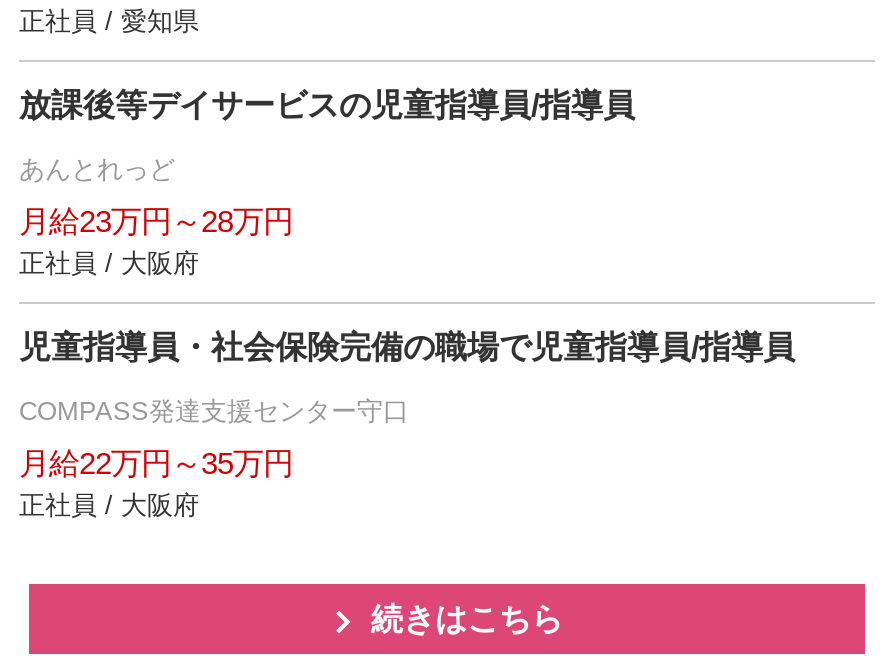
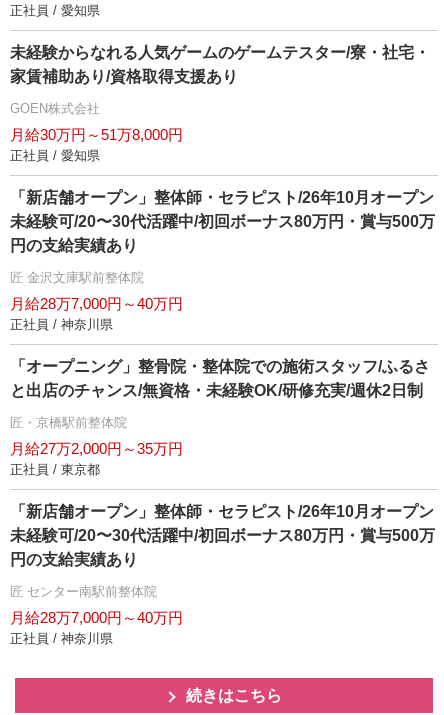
- 放課後等デイサービスの児童指導員/指導員
- あんとれっど
- 月給23万円～28万円
- 正社員 / 大阪府
- 児童指導員・社会保険完備の職場で児童指導員/指導員
- COMPASS発達支援センター守口
- 月給22万円～35万円
- 正社員 / 大阪府
+ 未経験からなれる人気ゲームのゲームテスター/寮・社宅・
+ 家賃補助あり/資格取得支援あり
+ GOEN株式会社
+ 月給30万円～51万8,000円
+ 正社員 / 愛知県
+ 「新店舗オープン」整体師・セラピスト/26年10月オープン
+ 未経験可/20〜30代活躍中/初回ボーナス80万円・賞与500万
+ 円の支給実績あり
+ 匠 金沢文庫駅前整体院
+ 月給28万7,000円～40万円
+ 正社員 / 神奈川県
+ 「オープニング」整骨院・整体院での施術スタッフ/ふるさ
+ と出店のチャンス/無資格・未経験OK/研修充実/週休2日制
+ 匠・京橋駅前整体院
+ 月給27万2,000円～35万円
+ 正社員 / 東京都
+ 「新店舗オープン」整体師・セラピスト/26年10月オープン
+ 未経験可/20〜30代活躍中/初回ボーナス80万円・賞与500万
+ 円の支給実績あり
+ 匠 センター南駅前整体院
+ 月給28万7,000円～40万円
+ 正社員 / 神奈川県
